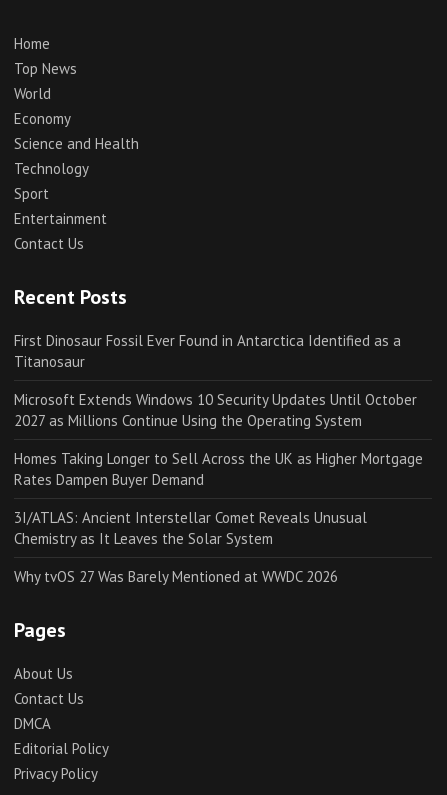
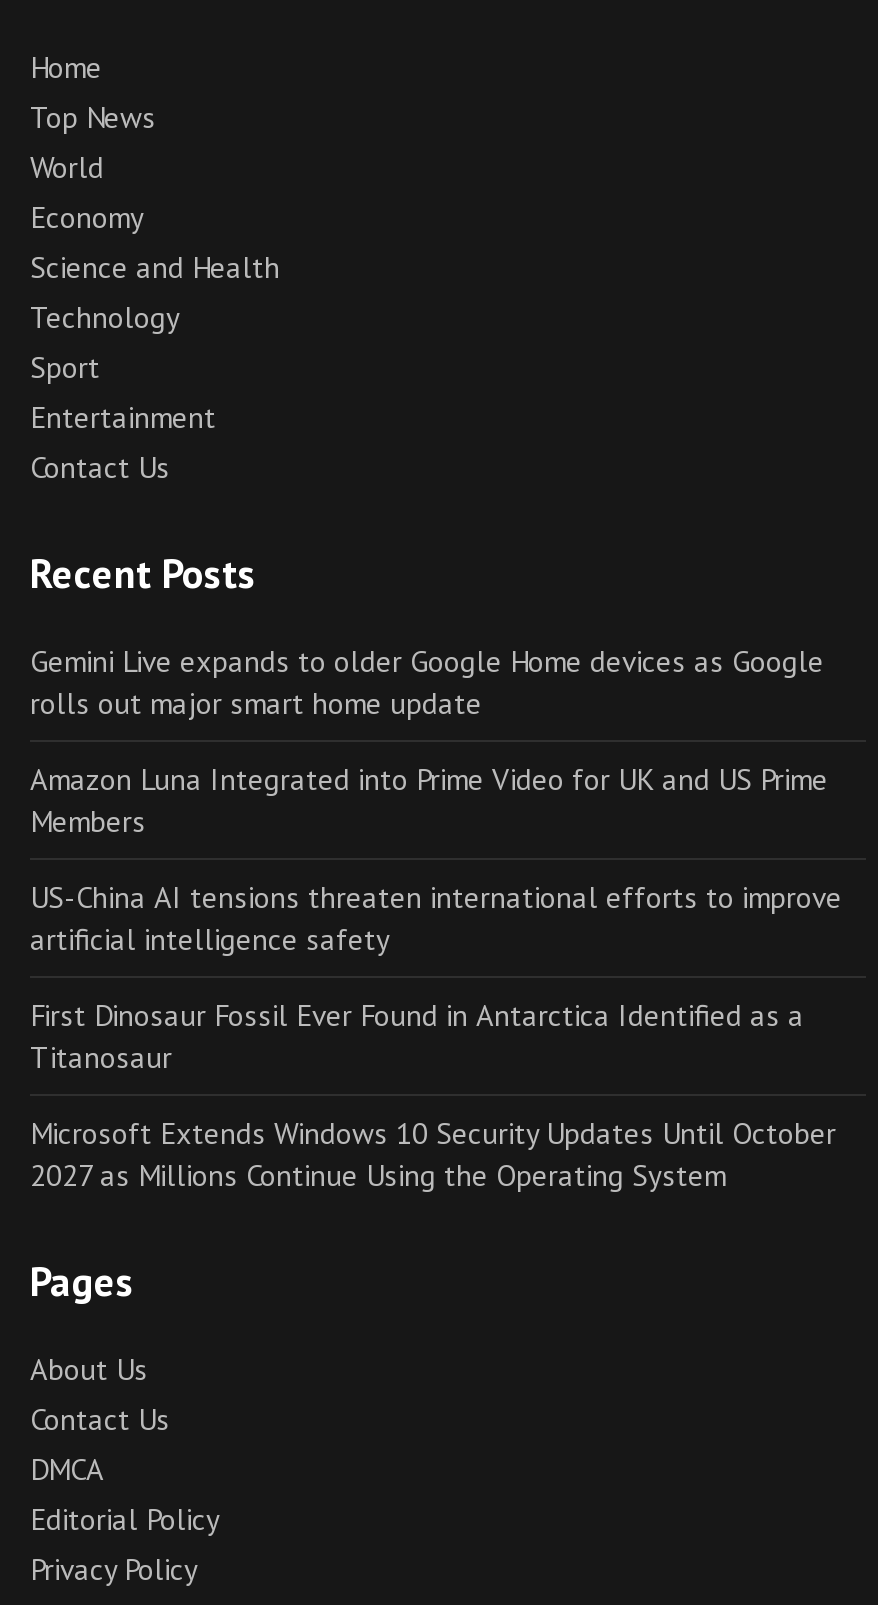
+ Gemini Live expands to older Google Home devices as Google
+ rolls out major smart home update
+ Amazon Luna Integrated into Prime Video for UK and US Prime
+ Members
+ US-China AI tensions threaten international efforts to improve
+ artificial intelligence safety

moved down: First Dinosaur Fossil Ever Found in Antarctica Identified as a | Titanosaur | Microsoft Extends Windows 10 Security Updates Until October | 2027 as Millions Continue Using the Operating System

- Homes Taking Longer to Sell Across the UK as Higher Mortgage
- Rates Dampen Buyer Demand
- 3I/ATLAS: Ancient Interstellar Comet Reveals Unusual
- Chemistry as It Leaves the Solar System
- Why tvOS 27 Was Barely Mentioned at WWDC 2026
